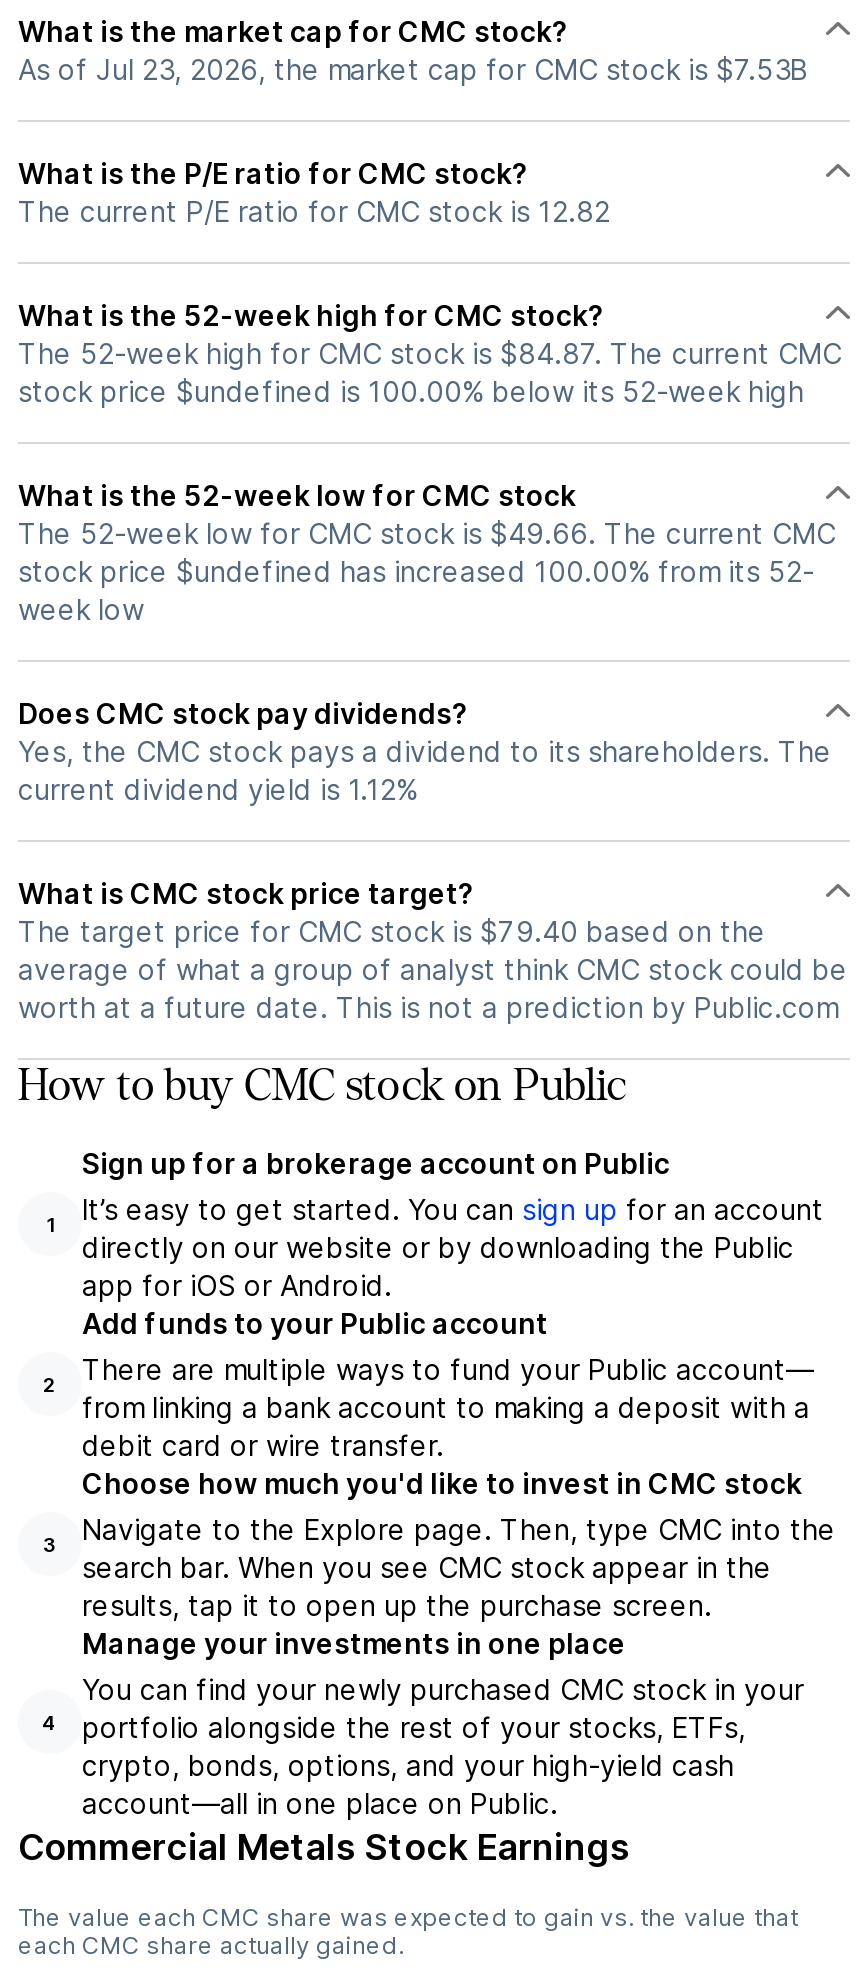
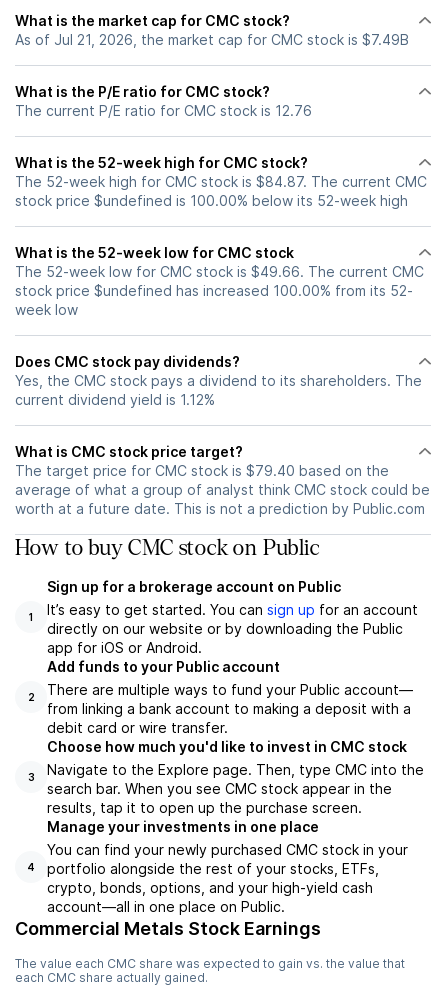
- As of Jul 23, 2026, the market cap for CMC stock is $7.53B
+ As of Jul 21, 2026, the market cap for CMC stock is $7.49B

- The current P/E ratio for CMC stock is 12.82
+ The current P/E ratio for CMC stock is 12.76
